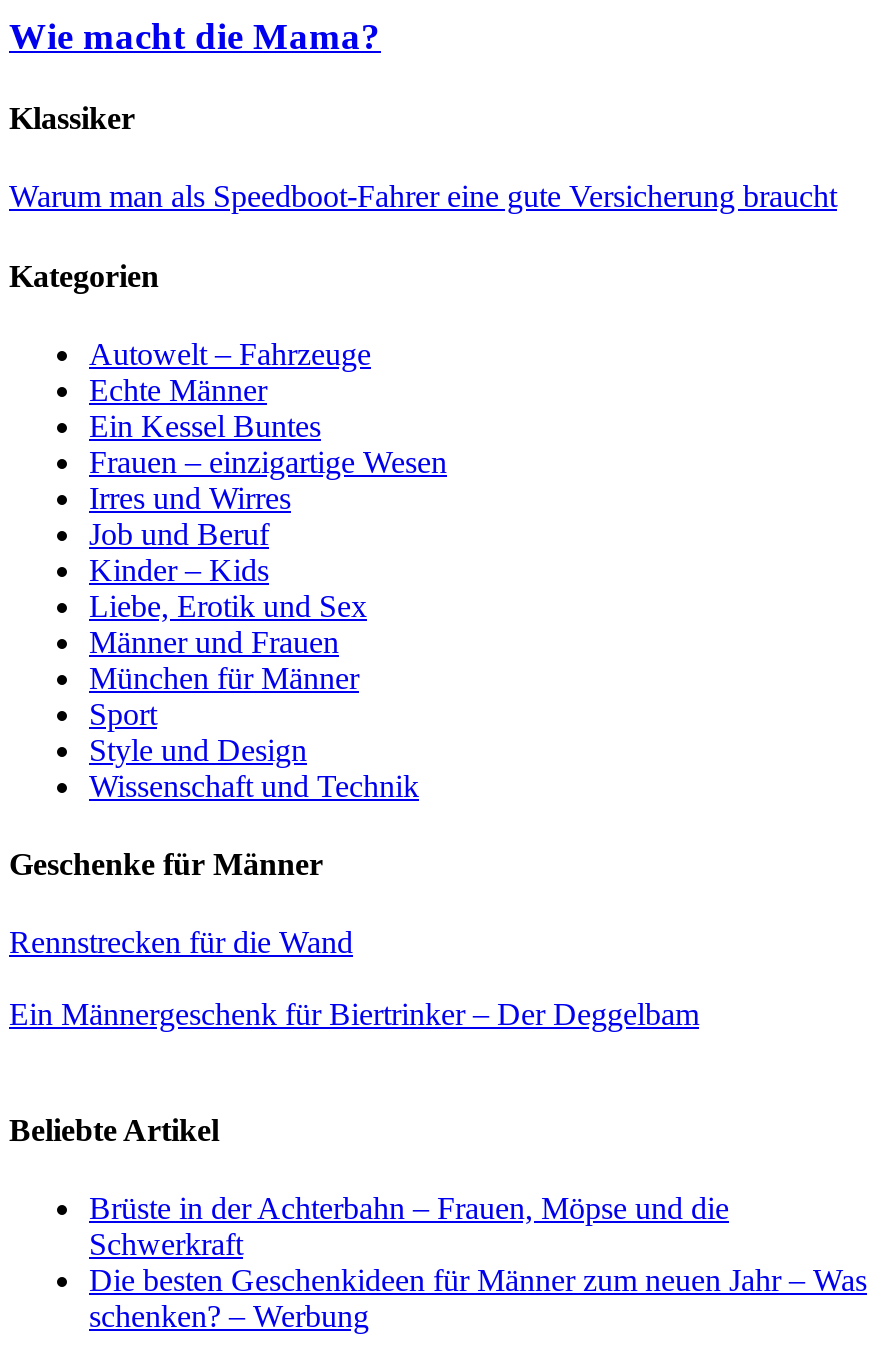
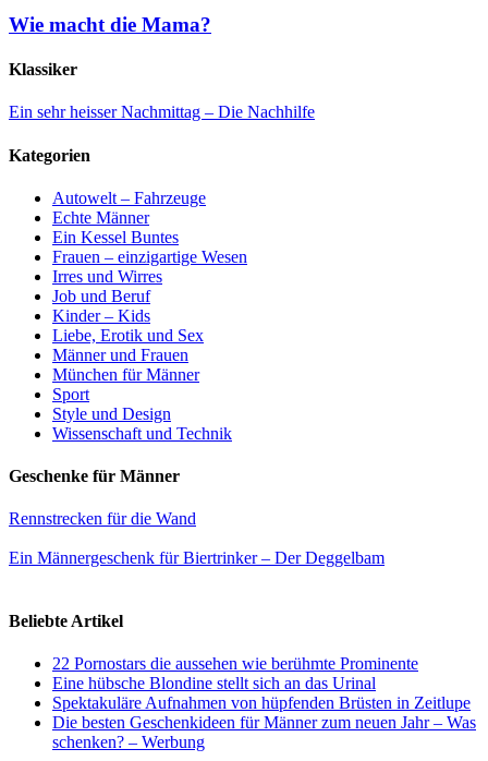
- Warum man als Speedboot-Fahrer eine gute Versicherung braucht
+ Ein sehr heisser Nachmittag – Die Nachhilfe

- Brüste in der Achterbahn – Frauen, Möpse und die
- Schwerkraft
+ 22 Pornostars die aussehen wie berühmte Prominente
+ Eine hübsche Blondine stellt sich an das Urinal
+ Spektakuläre Aufnahmen von hüpfenden Brüsten in Zeitlupe
